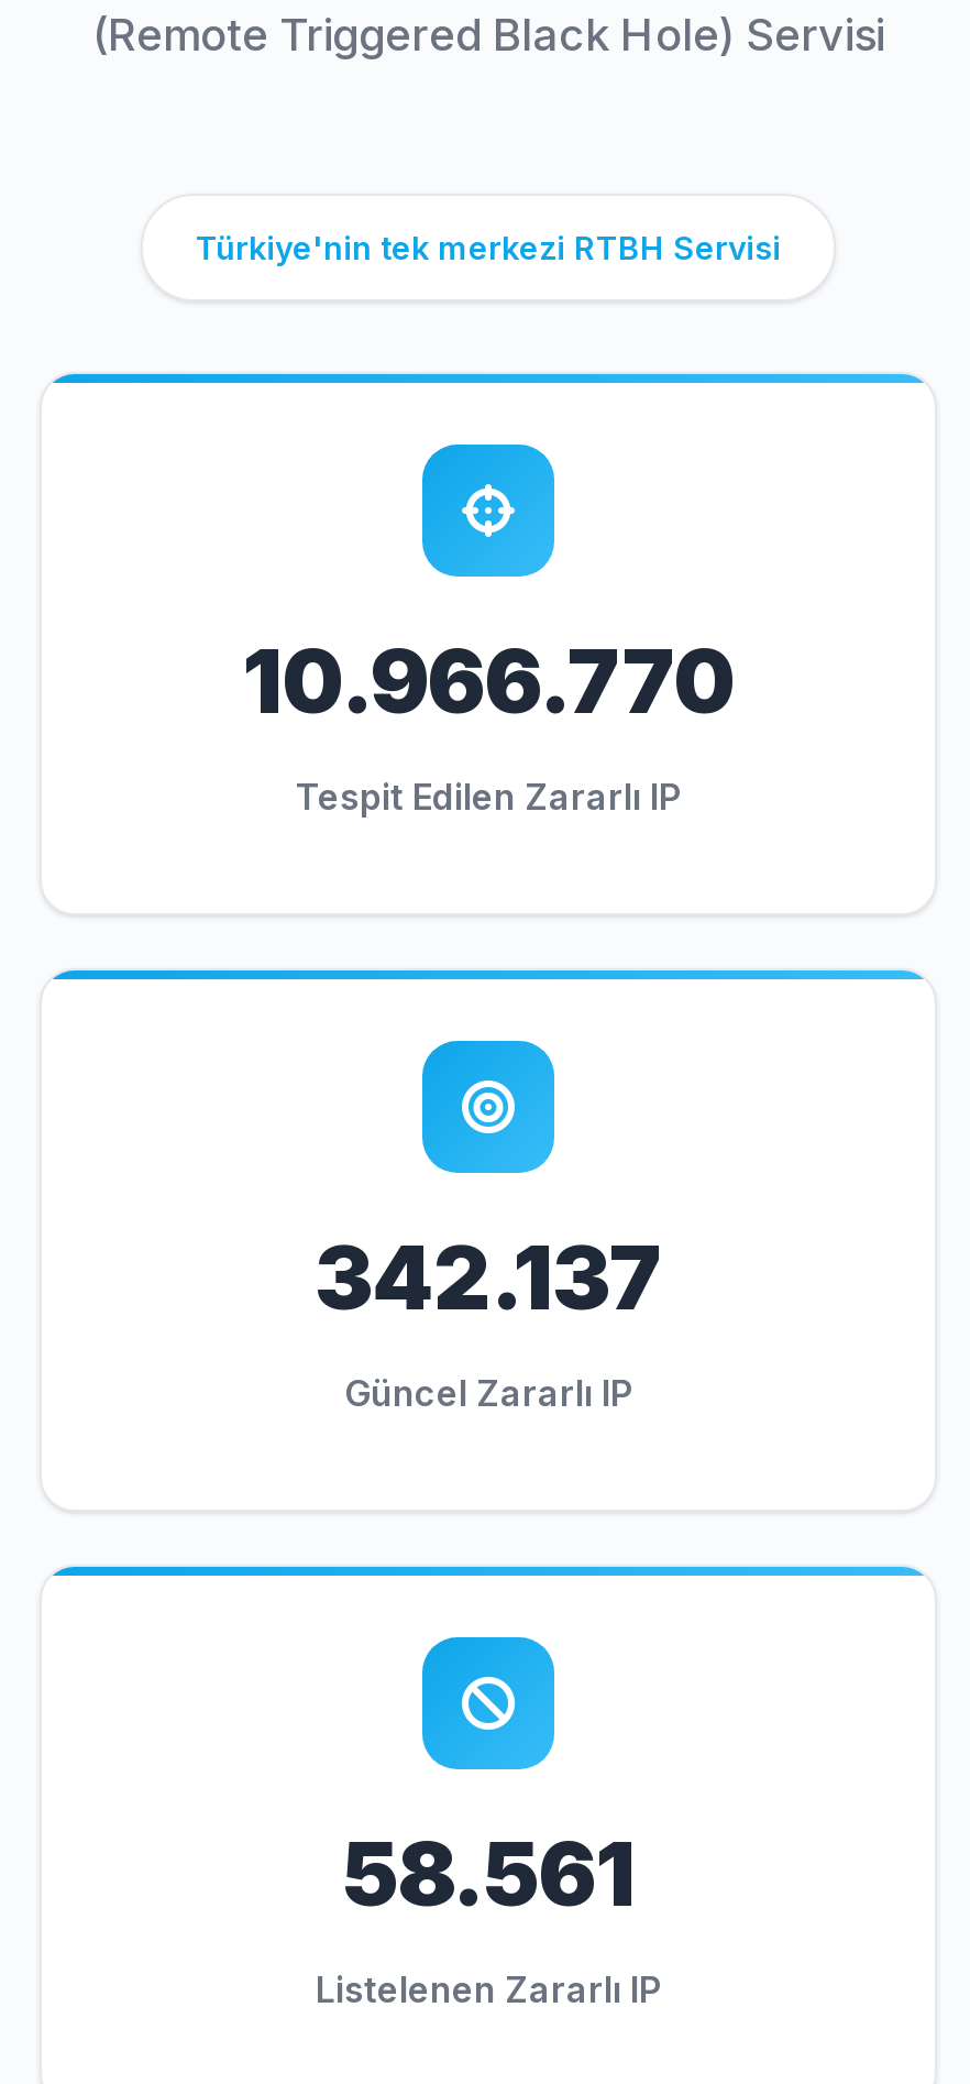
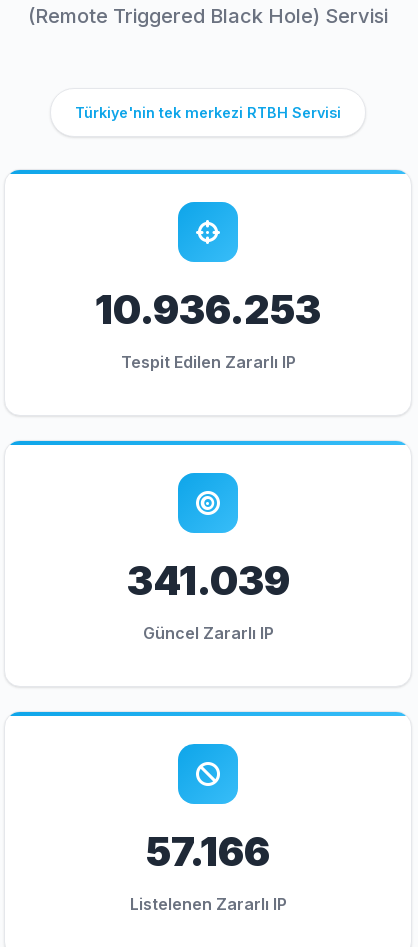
- 10.966.770
+ 10.936.253

- 342.137
+ 341.039

- 58.561
+ 57.166
